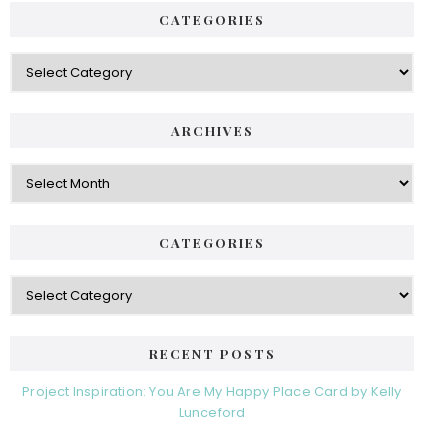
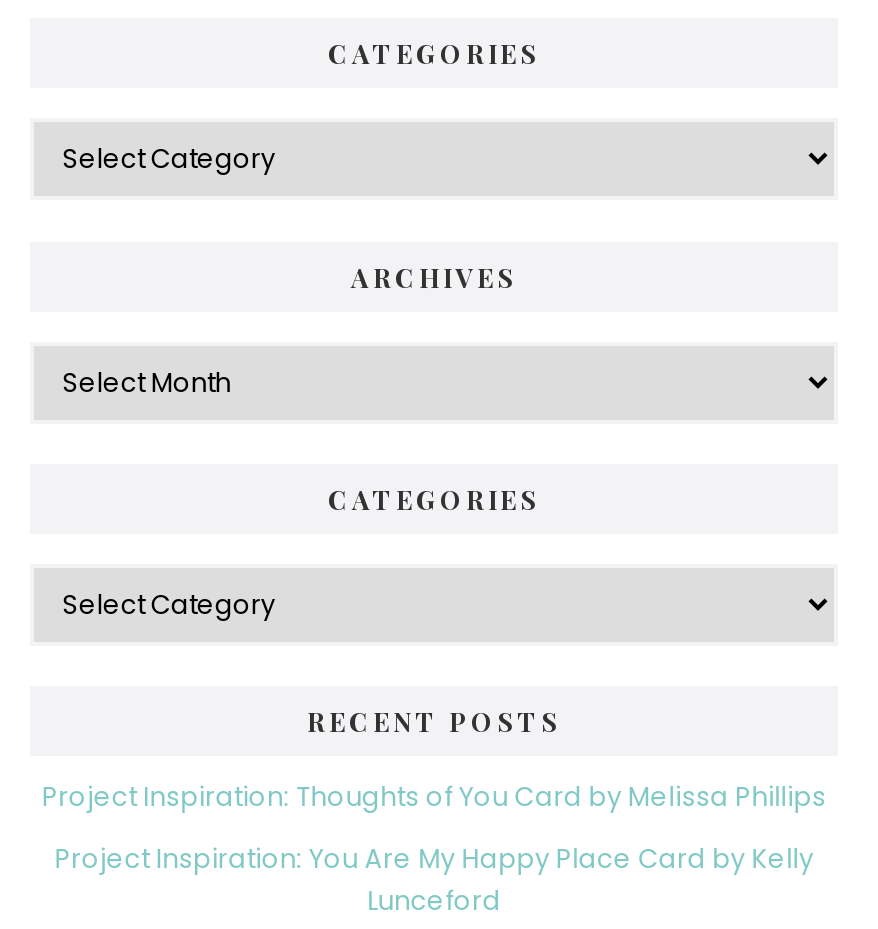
+ Project Inspiration: Thoughts of You Card by Melissa Phillips
